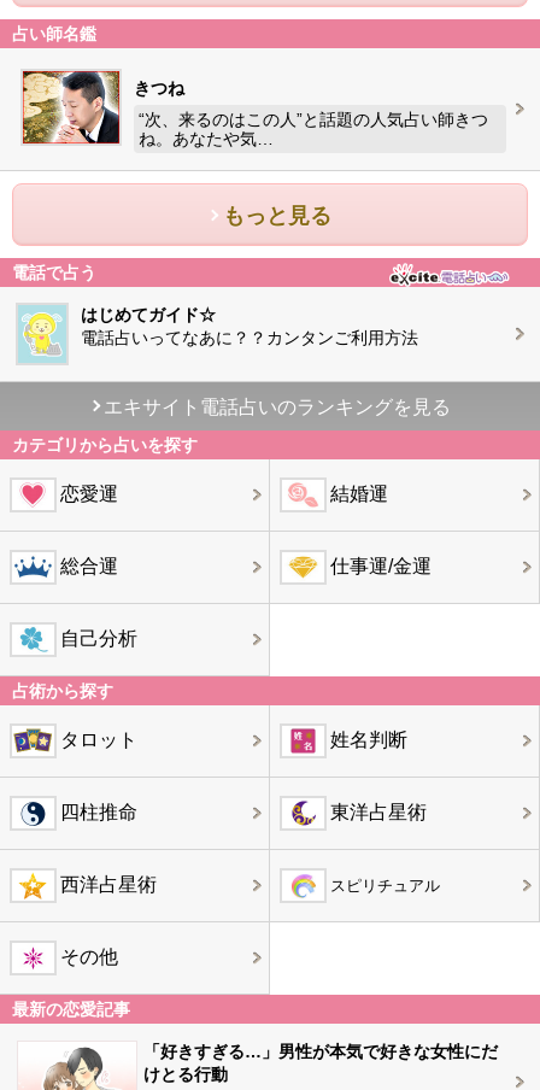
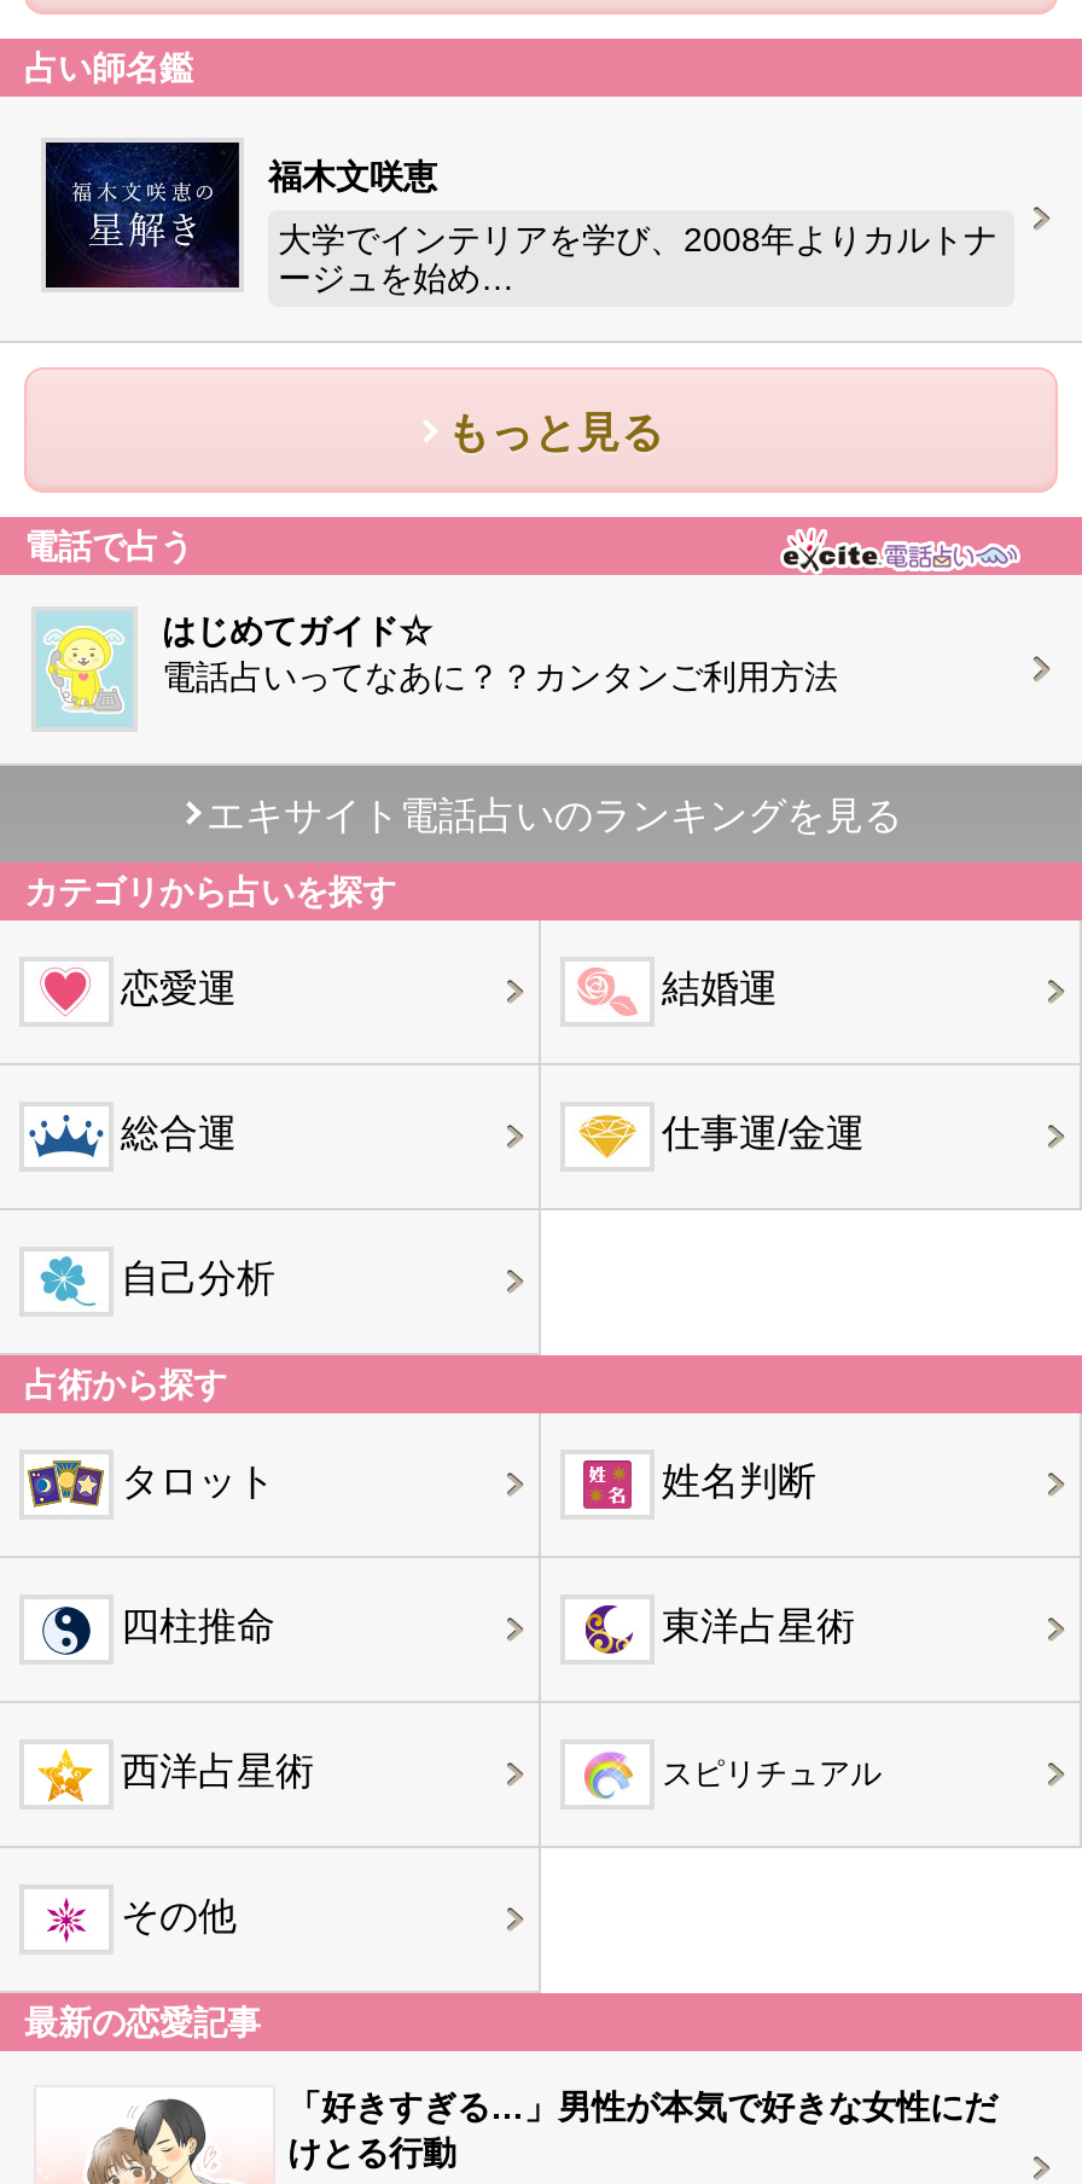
- [image]
- きつね
+ [image]
+ 福木文咲恵

- “次、来るのはこの人”と話題の人気占い師きつ
- ね。あなたや気…
+ 大学でインテリアを学び、2008年よりカルトナ
+ ージュを始め…
